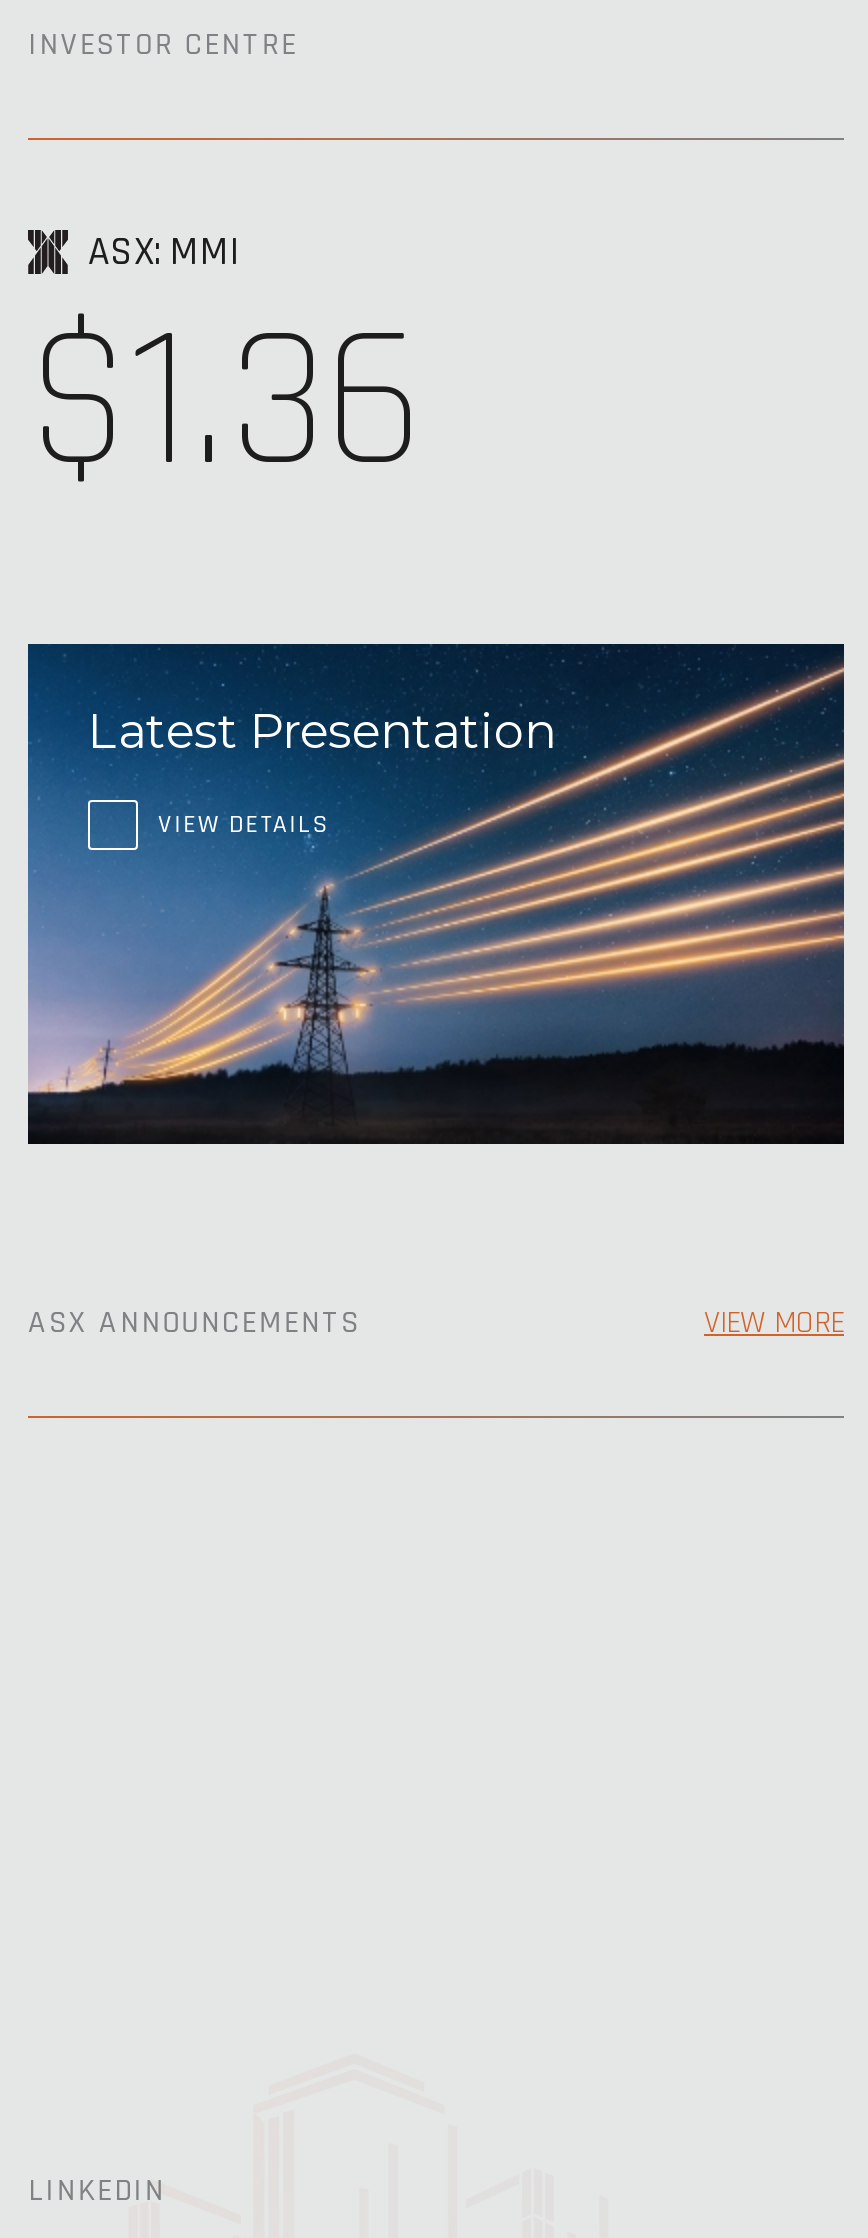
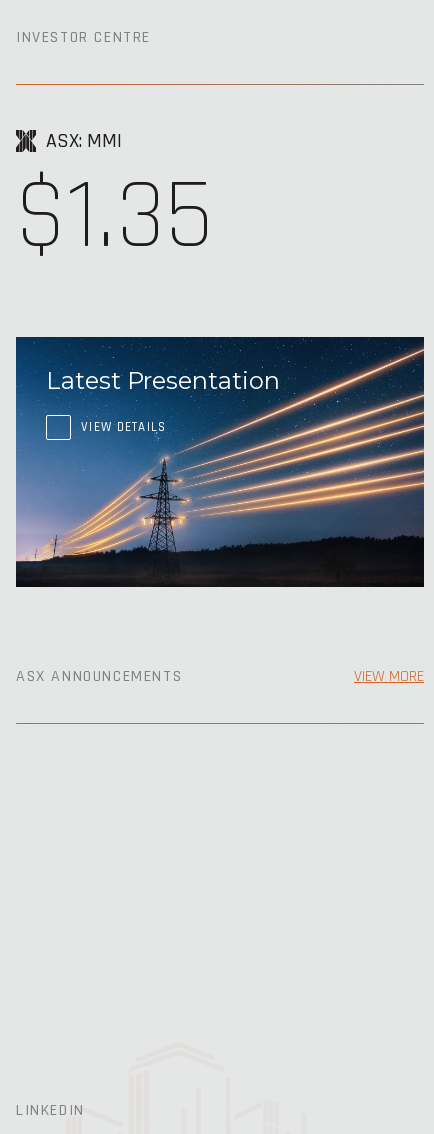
- $1.36
+ $1.35
